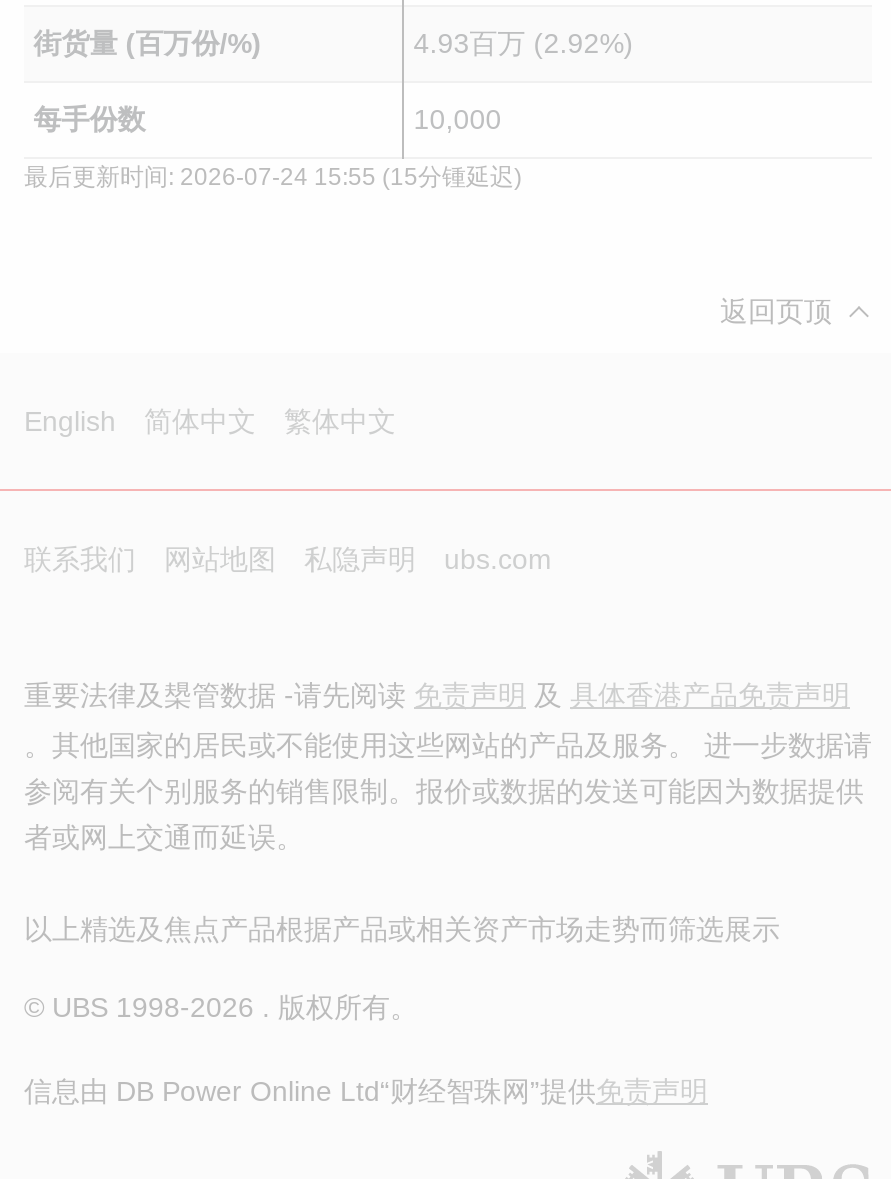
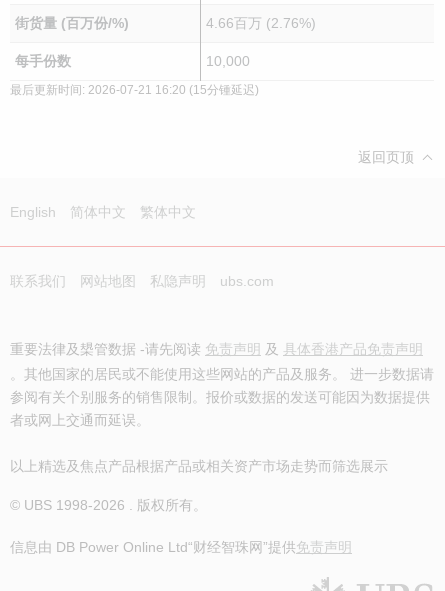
- 4.93百万 (2.92%)
+ 4.66百万 (2.76%)

- 最后更新时间: 2026-07-24 15:55 (15分锺延迟)
+ 最后更新时间: 2026-07-21 16:20 (15分锺延迟)
